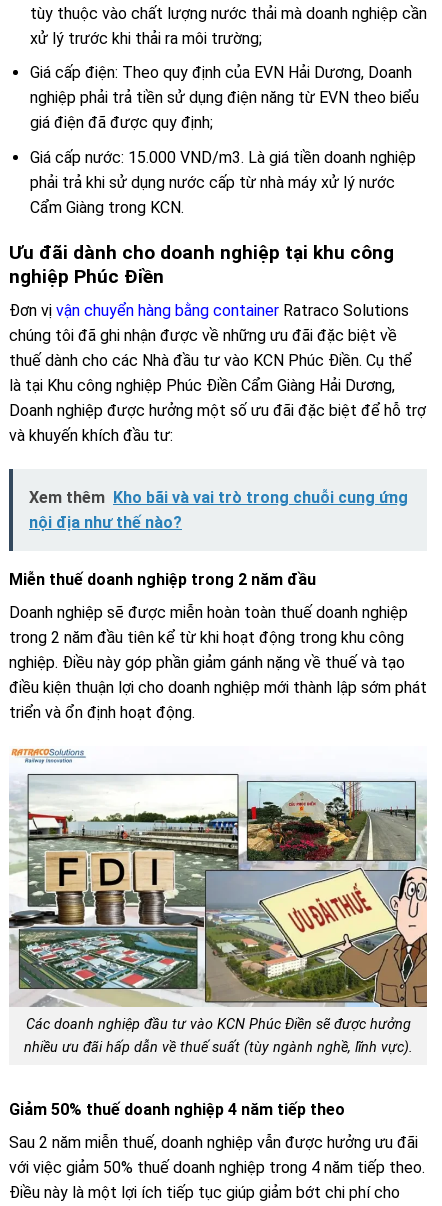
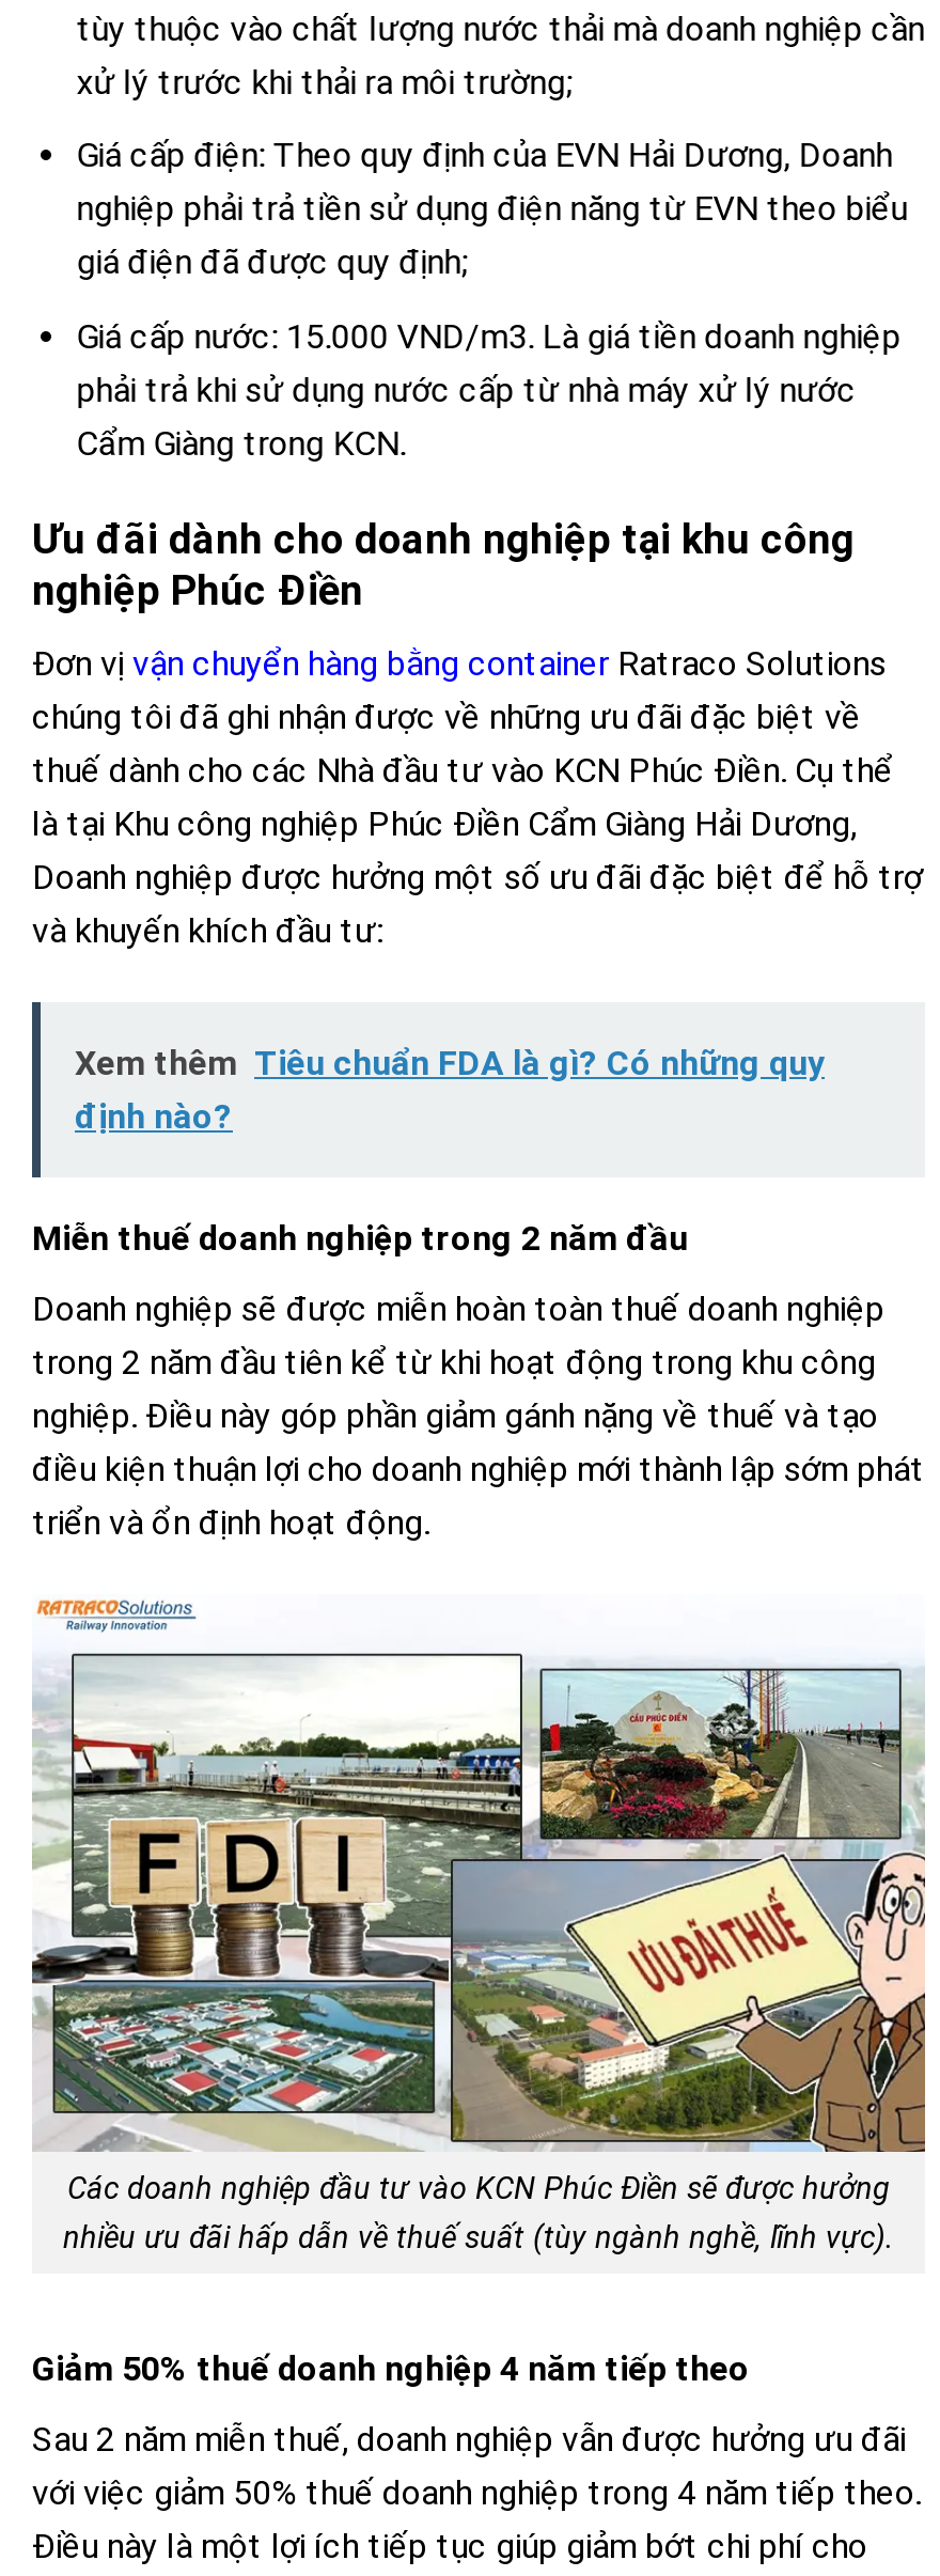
- Xem thêm Kho bãi và vai trò trong chuỗi cung ứng
- nội địa như thế nào?
+ Xem thêm Tiêu chuẩn FDA là gì? Có những quy
+ định nào?
